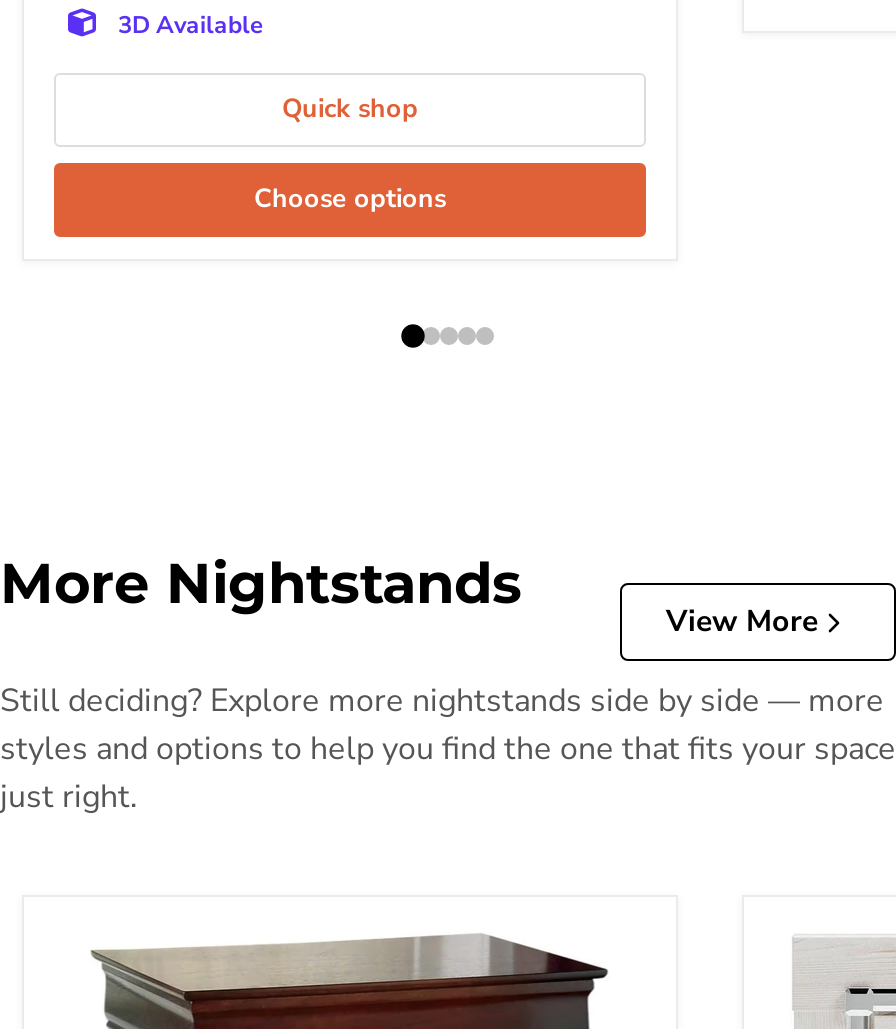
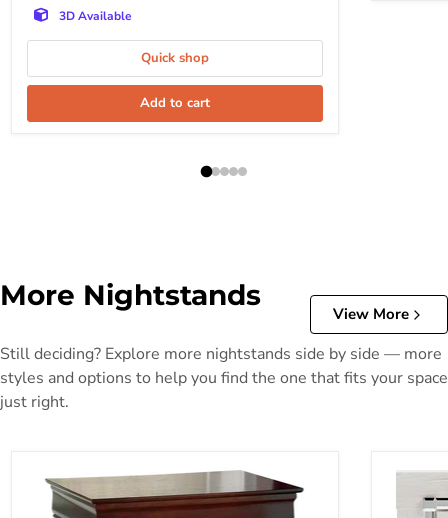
- Choose options
+ Add to cart
